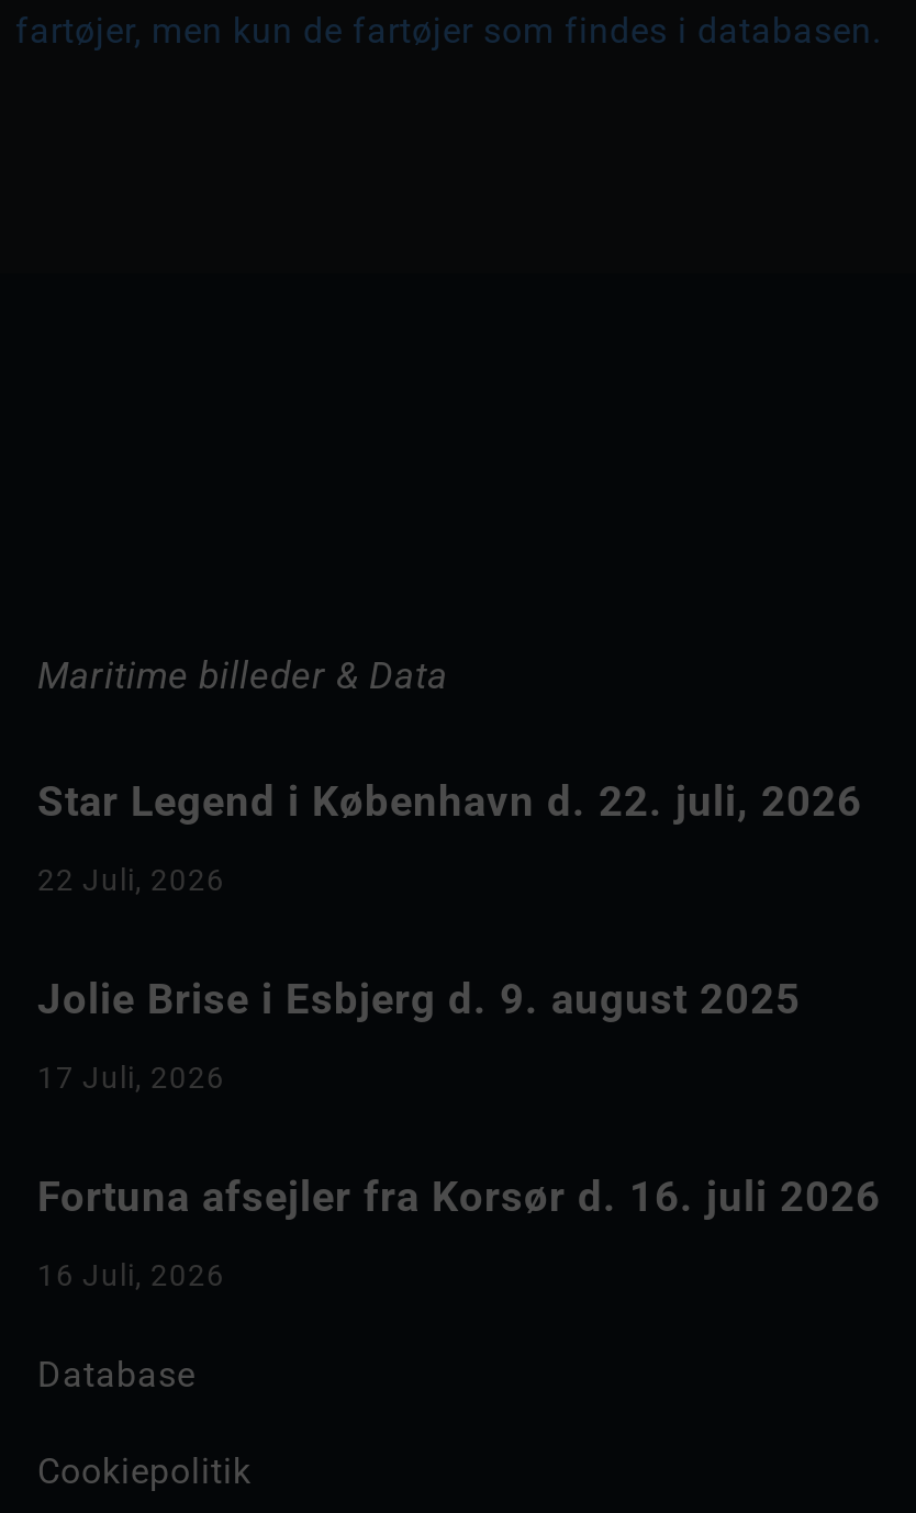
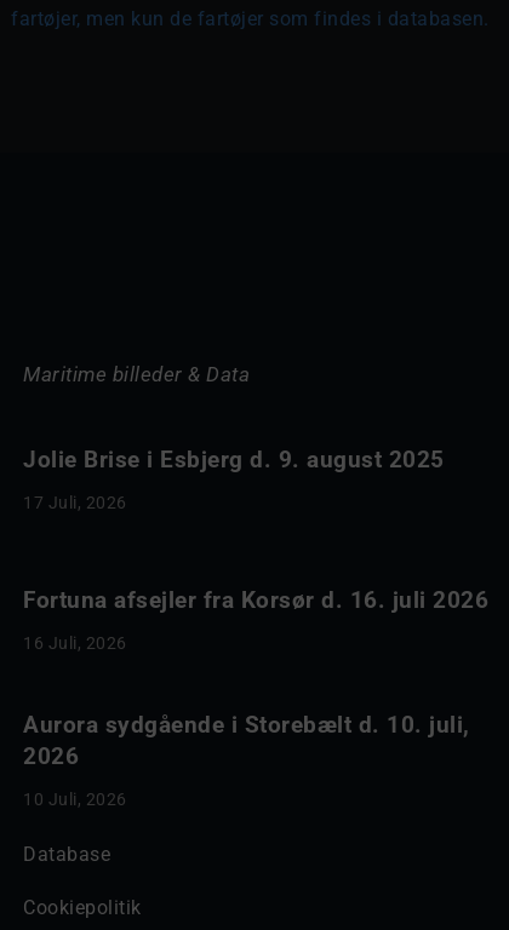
- Star Legend i København d. 22. juli, 2026
- 22 Juli, 2026

moved up: Jolie Brise i Esbjerg d. 9. august 2025 | 17 Juli, 2026

moved up: Fortuna afsejler fra Korsør d. 16. juli 2026 | 16 Juli, 2026

+ Aurora sydgående i Storebælt d. 10. juli,
+ 2026
+ 10 Juli, 2026
